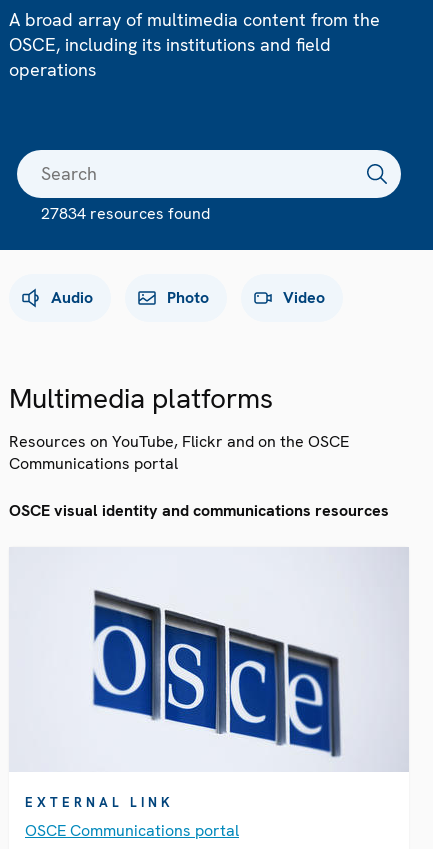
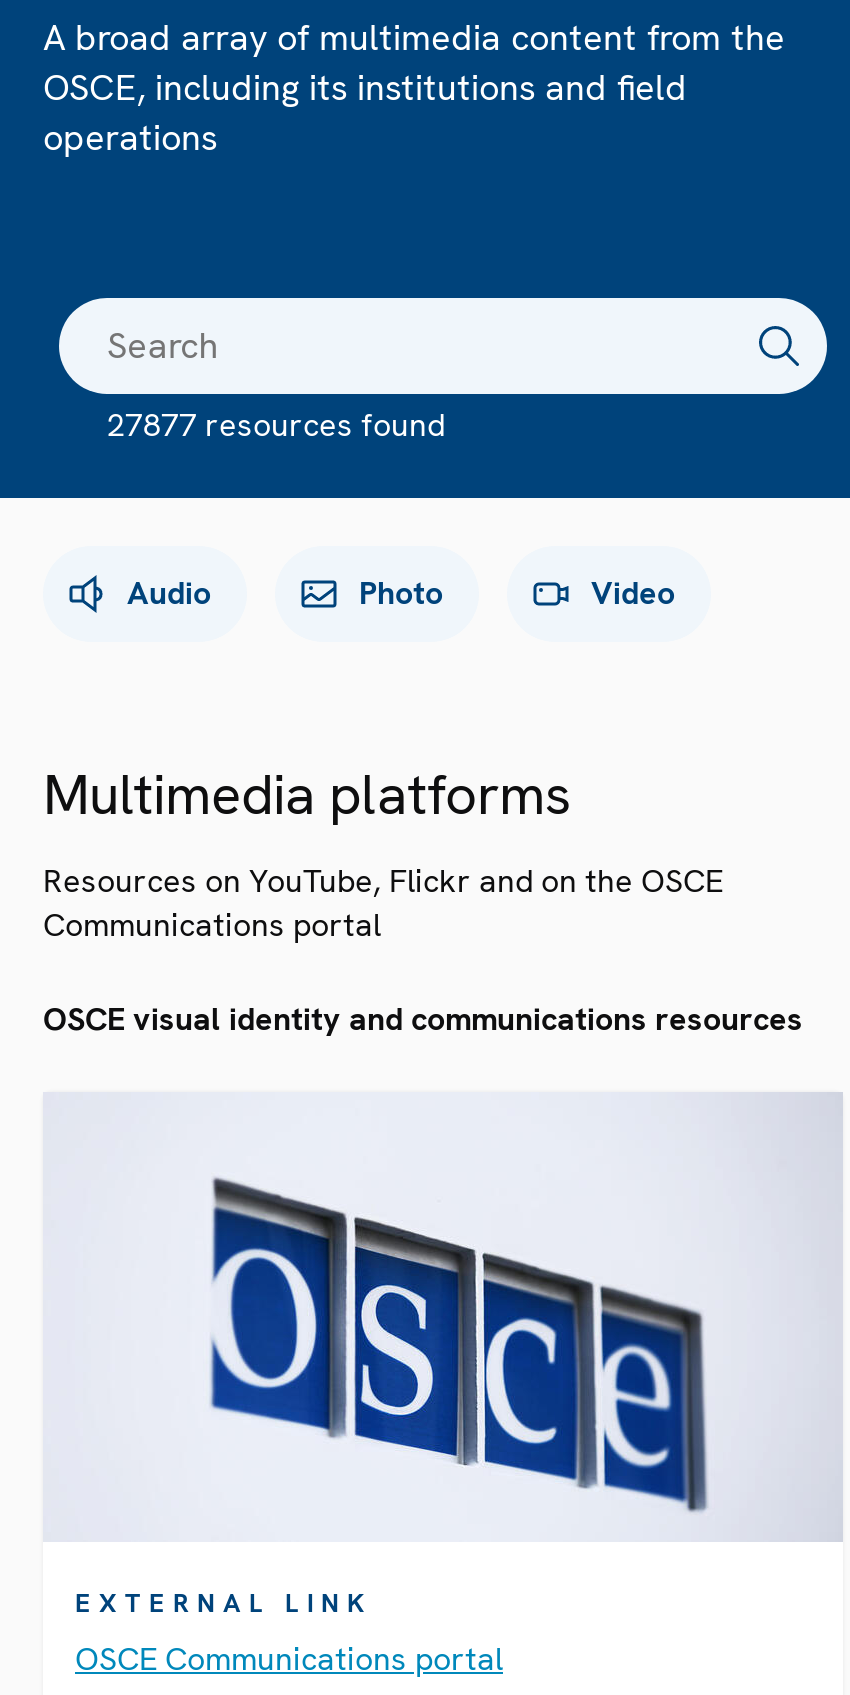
- 27834 resources found
+ 27877 resources found
